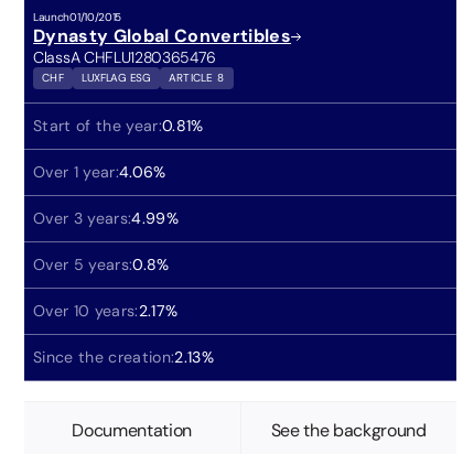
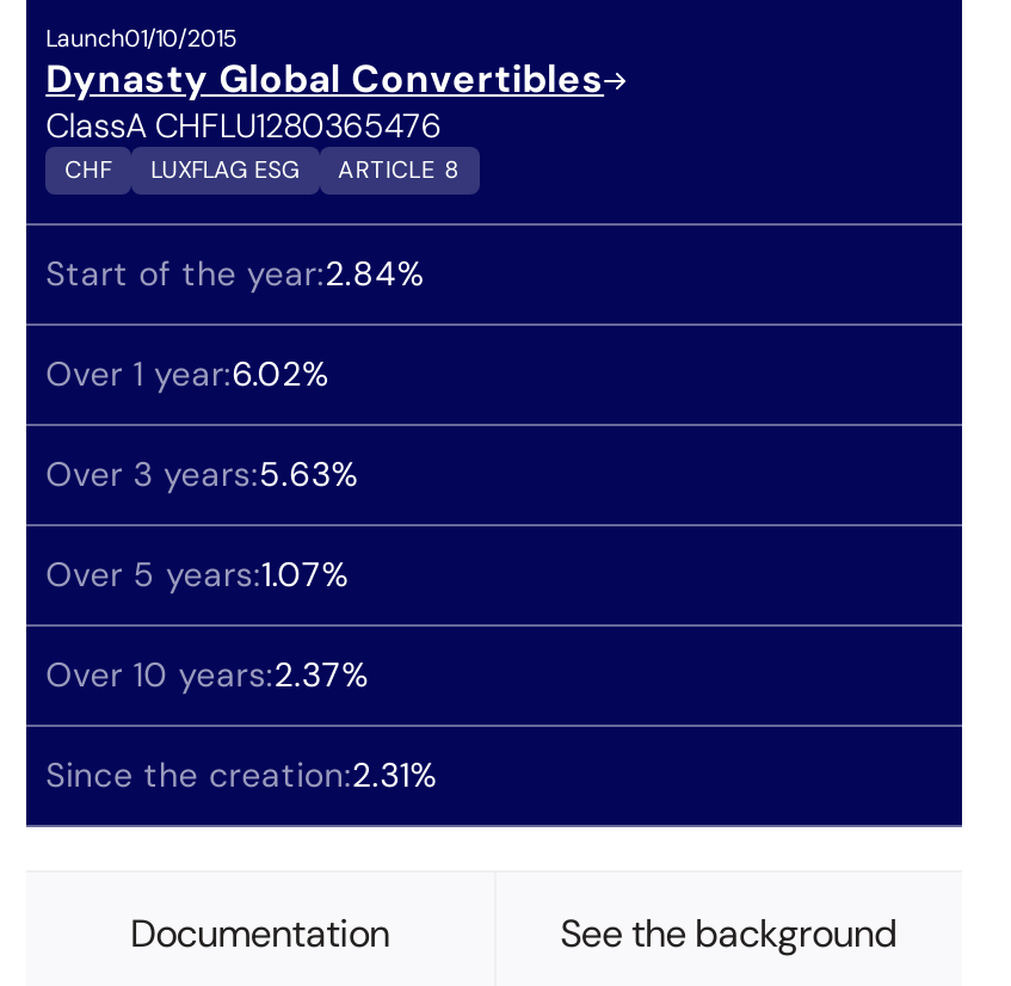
- Start of the year:0.81%
+ Start of the year:2.84%

- Over 1 year:4.06%
+ Over 1 year:6.02%

- Over 3 years:4.99%
+ Over 3 years:5.63%

- Over 5 years:0.8%
+ Over 5 years:1.07%

- Over 10 years:2.17%
+ Over 10 years:2.37%

- Since the creation:2.13%
+ Since the creation:2.31%
